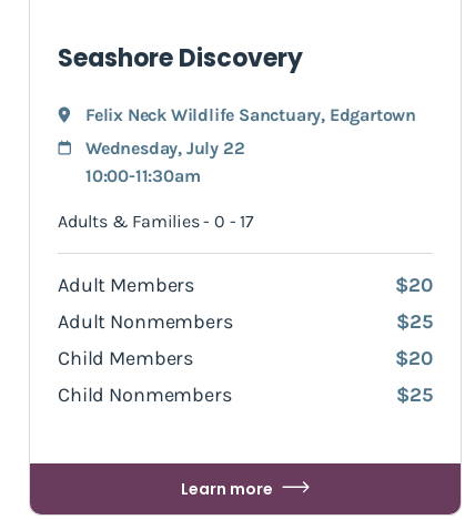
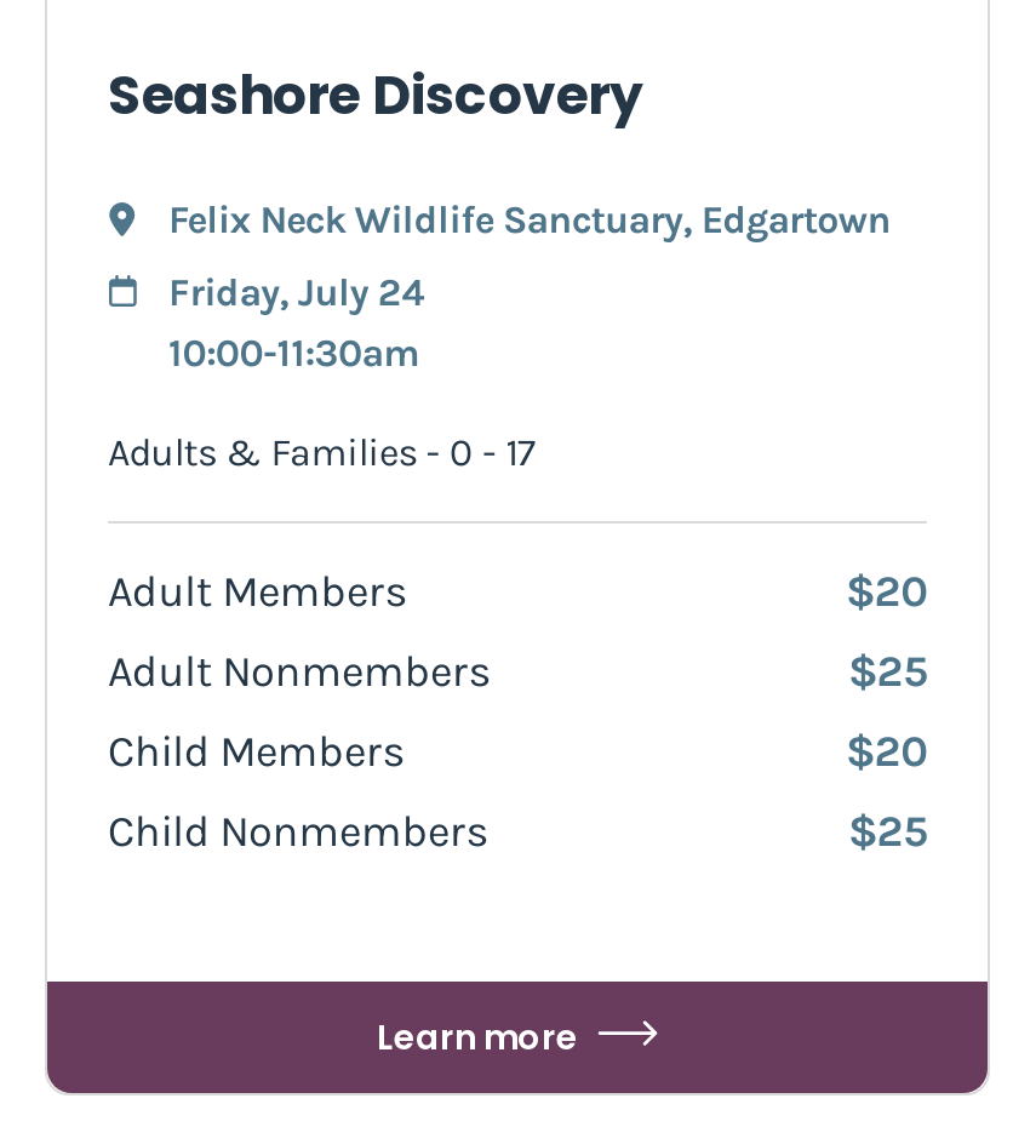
- Wednesday, July 22
+ Friday, July 24
